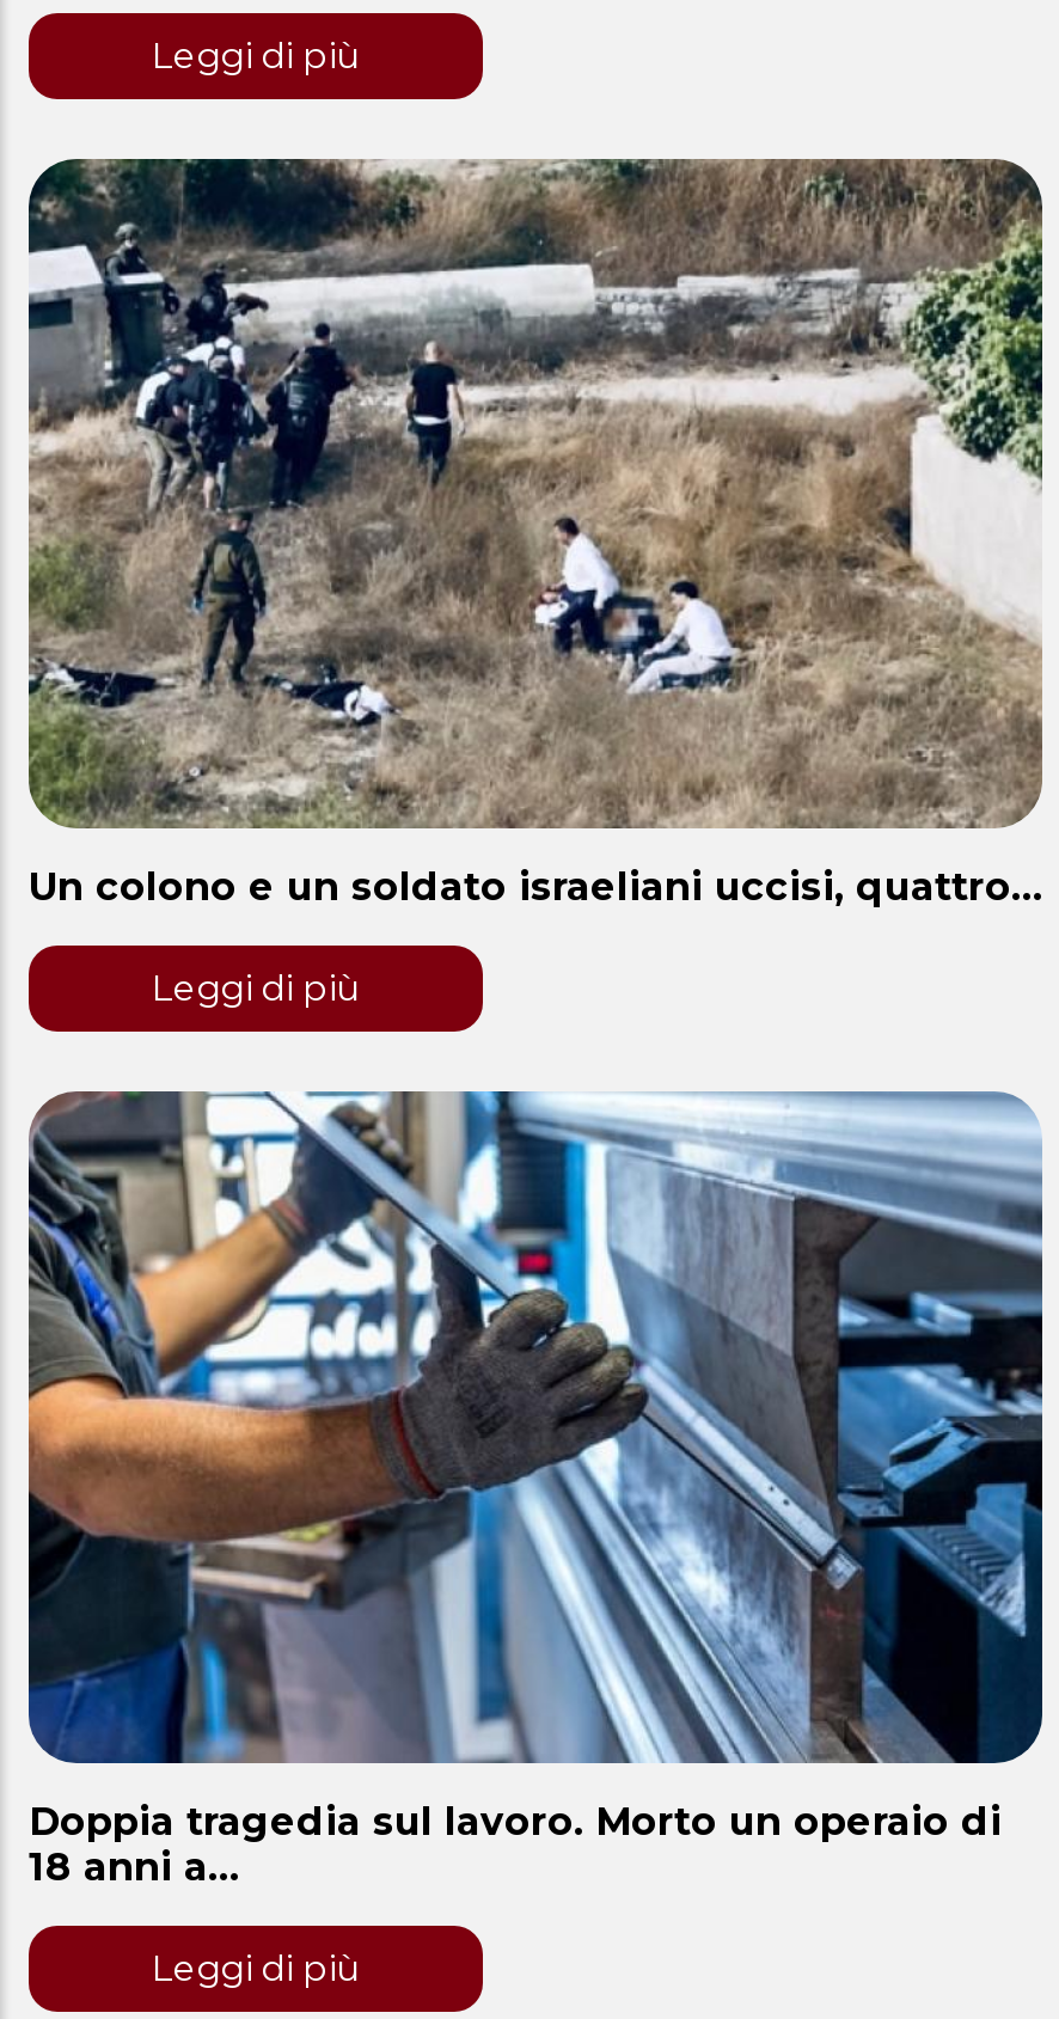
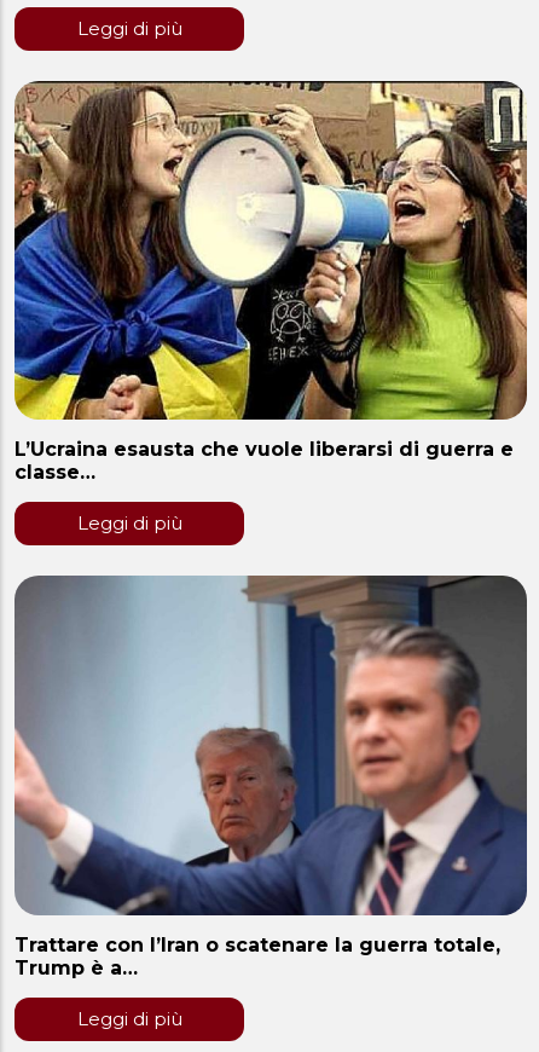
- [image]
- Un colono e un soldato israeliani uccisi, quattro…
+ [image]
+ L’Ucraina esausta che vuole liberarsi di guerra e
+ classe…

- [image]
- Doppia tragedia sul lavoro. Morto un operaio di
- 18 anni a…
+ [image]
+ Trattare con l’Iran o scatenare la guerra totale,
+ Trump è a…
